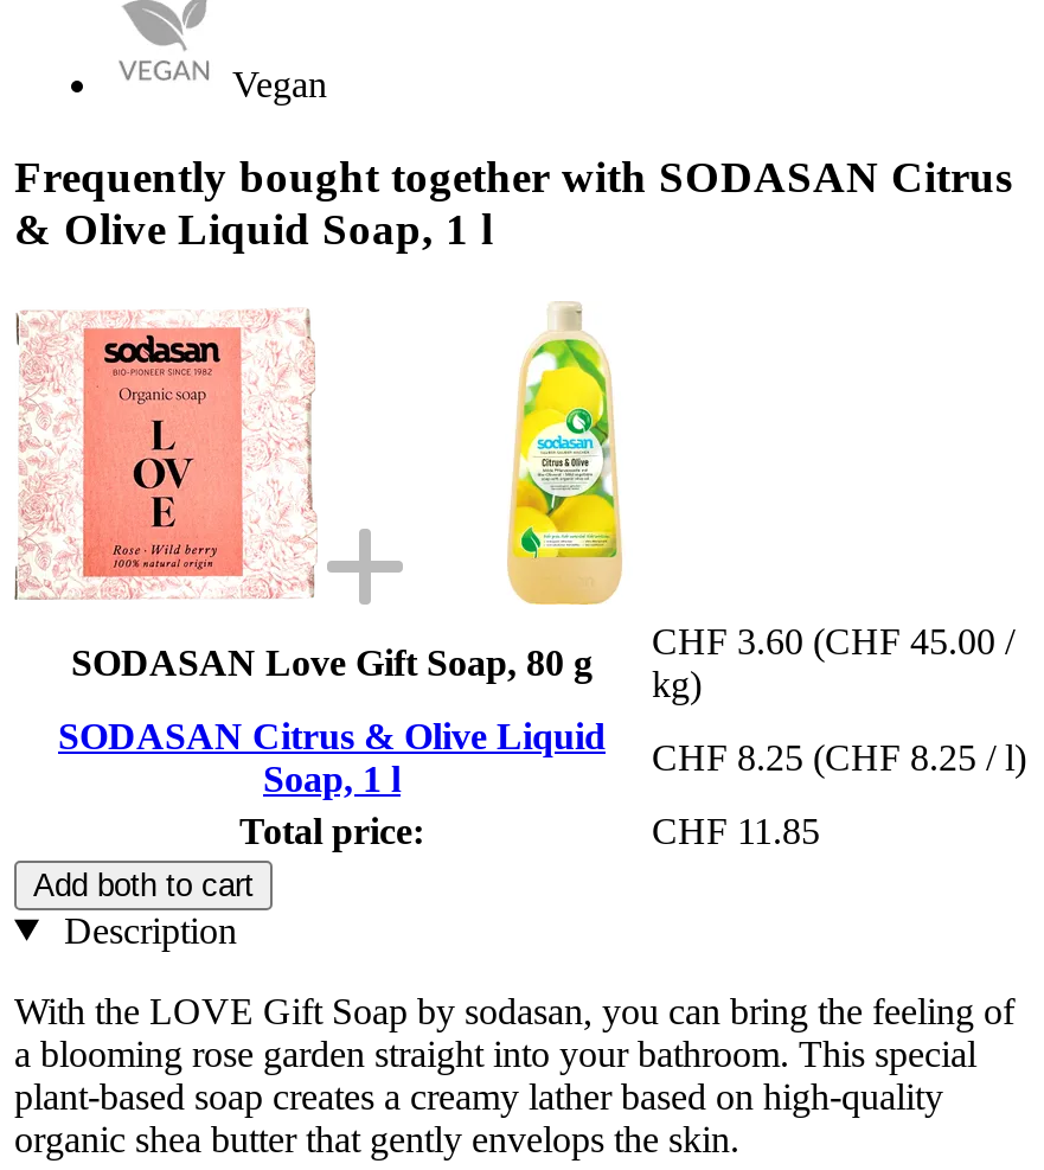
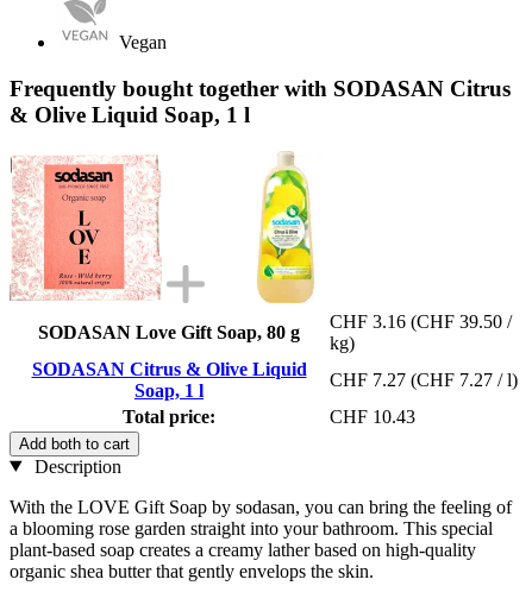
- CHF 3.60 (CHF 45.00 /
+ CHF 3.16 (CHF 39.50 /

- CHF 8.25 (CHF 8.25 / l)
+ CHF 7.27 (CHF 7.27 / l)

- CHF 11.85
+ CHF 10.43
